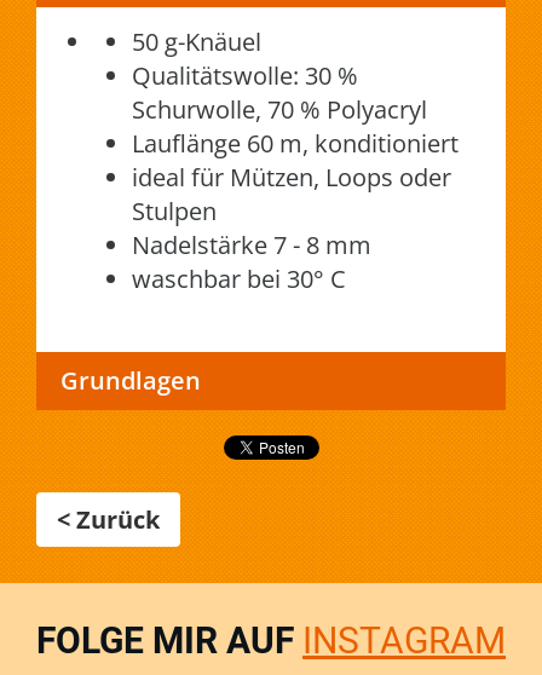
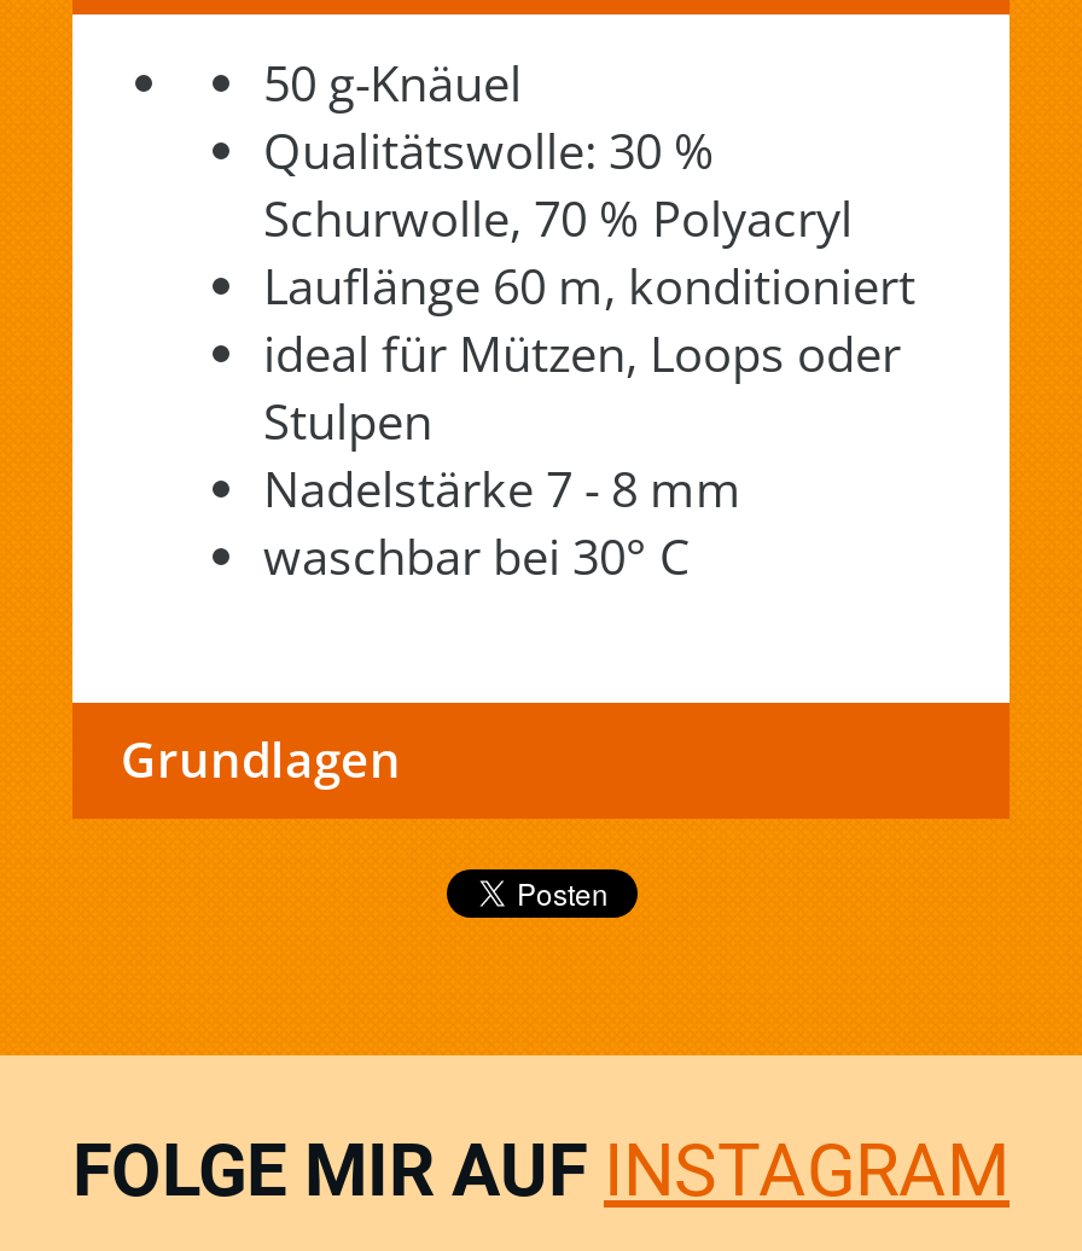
- < Zurück
